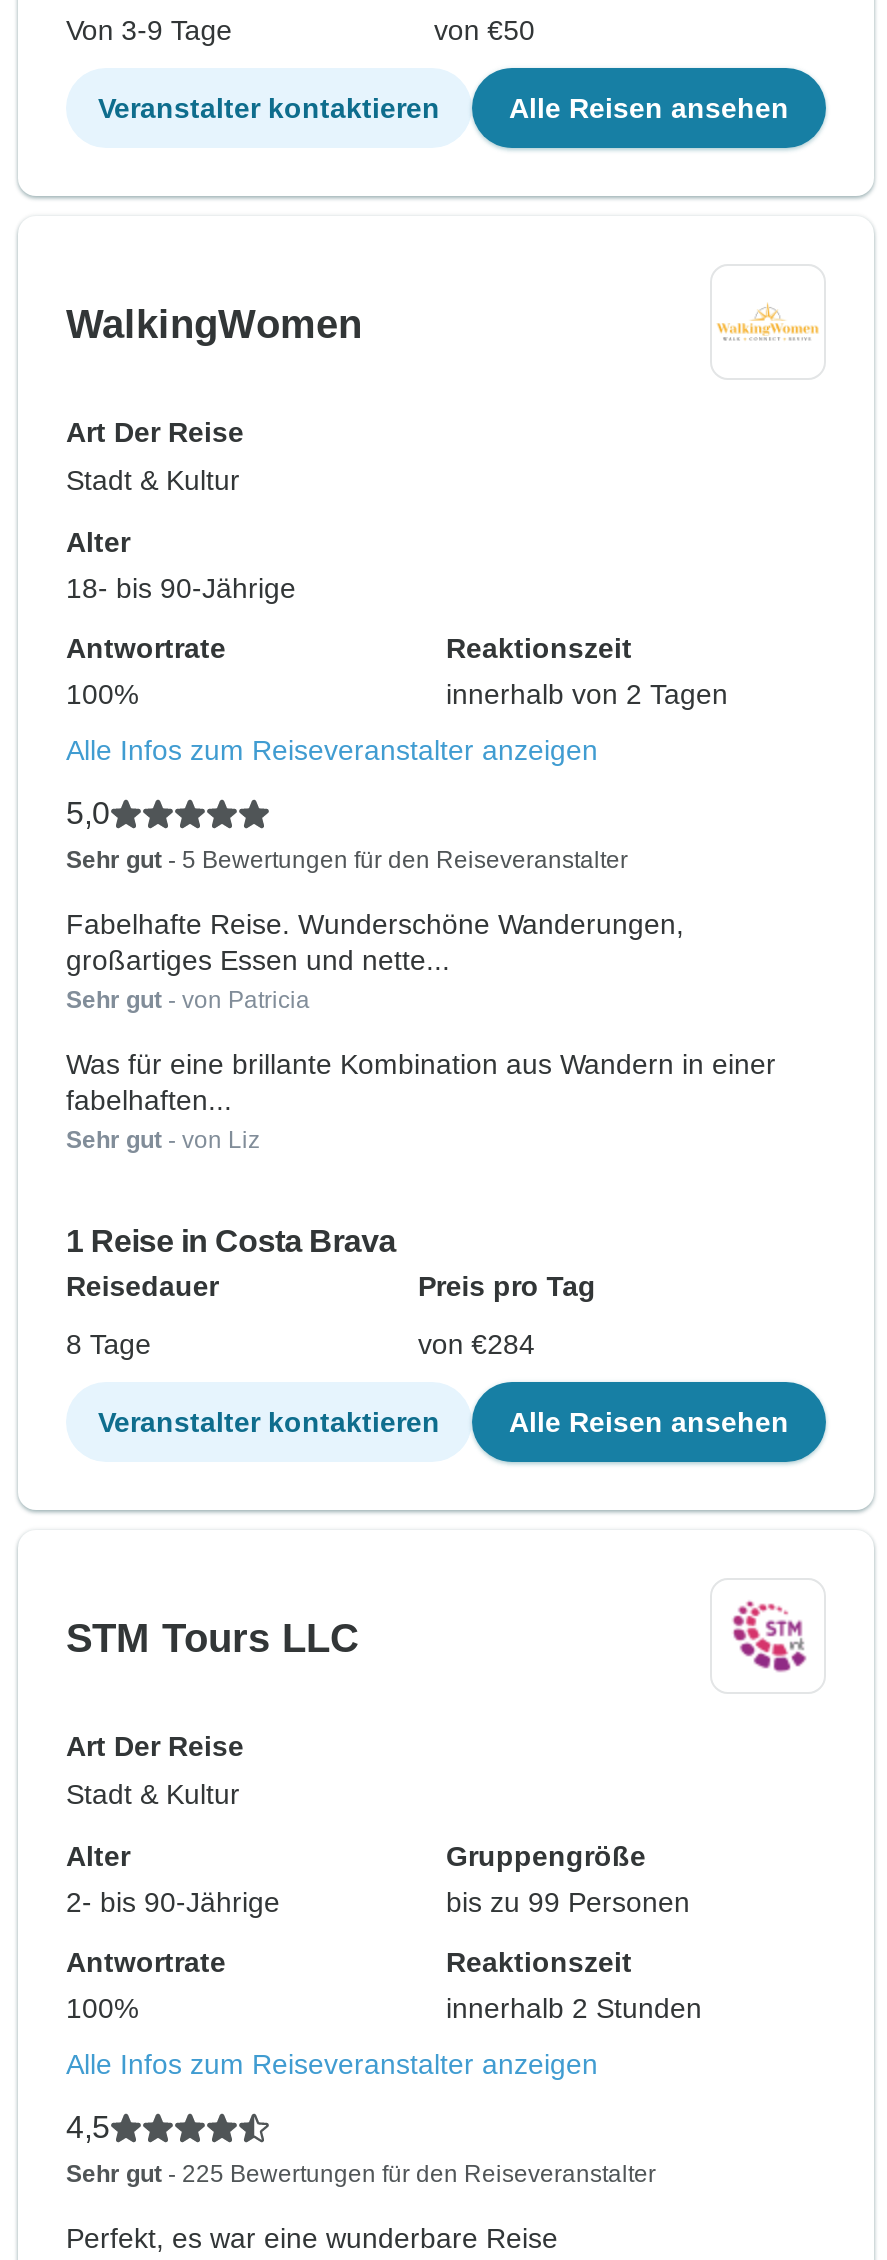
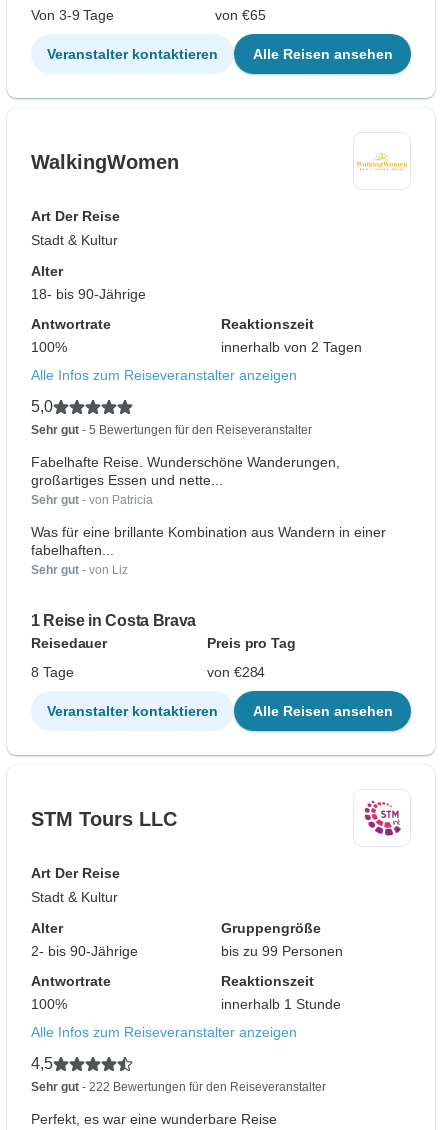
- von €50
+ von €65

- innerhalb 2 Stunden
+ innerhalb 1 Stunde

- Sehr gut - 225 Bewertungen für den Reiseveranstalter
+ Sehr gut - 222 Bewertungen für den Reiseveranstalter
